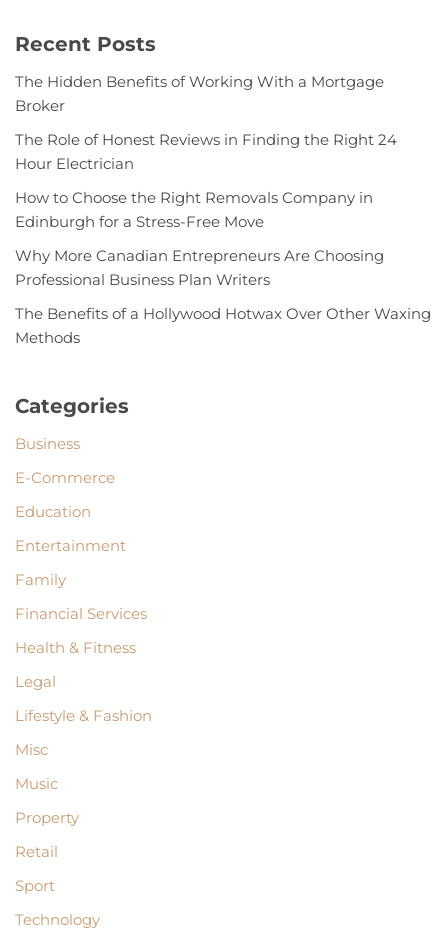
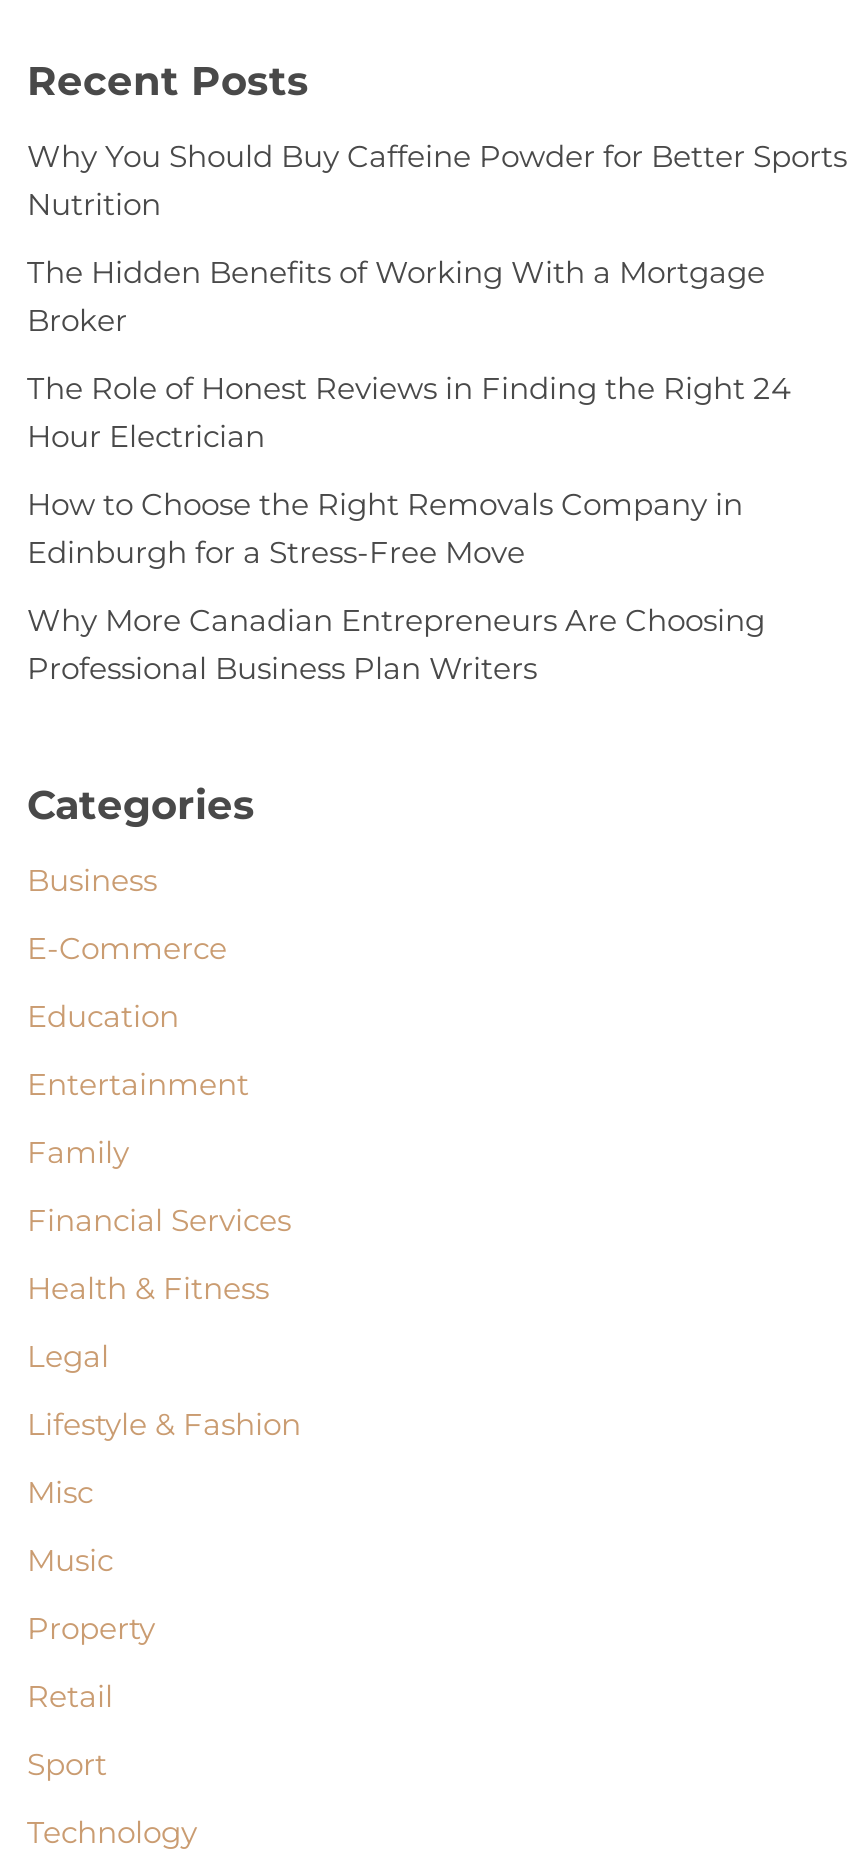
+ Why You Should Buy Caffeine Powder for Better Sports
+ Nutrition

moved down: The Hidden Benefits of Working With a Mortgage | Broker | The Role of Honest Reviews in Finding the Right 24 | Hour Electrician | How to Choose the Right Removals Company in | Edinburgh for a Stress-Free Move | Why More Canadian Entrepreneurs Are Choosing | Professional Business Plan Writers

- The Benefits of a Hollywood Hotwax Over Other Waxing
- Methods
